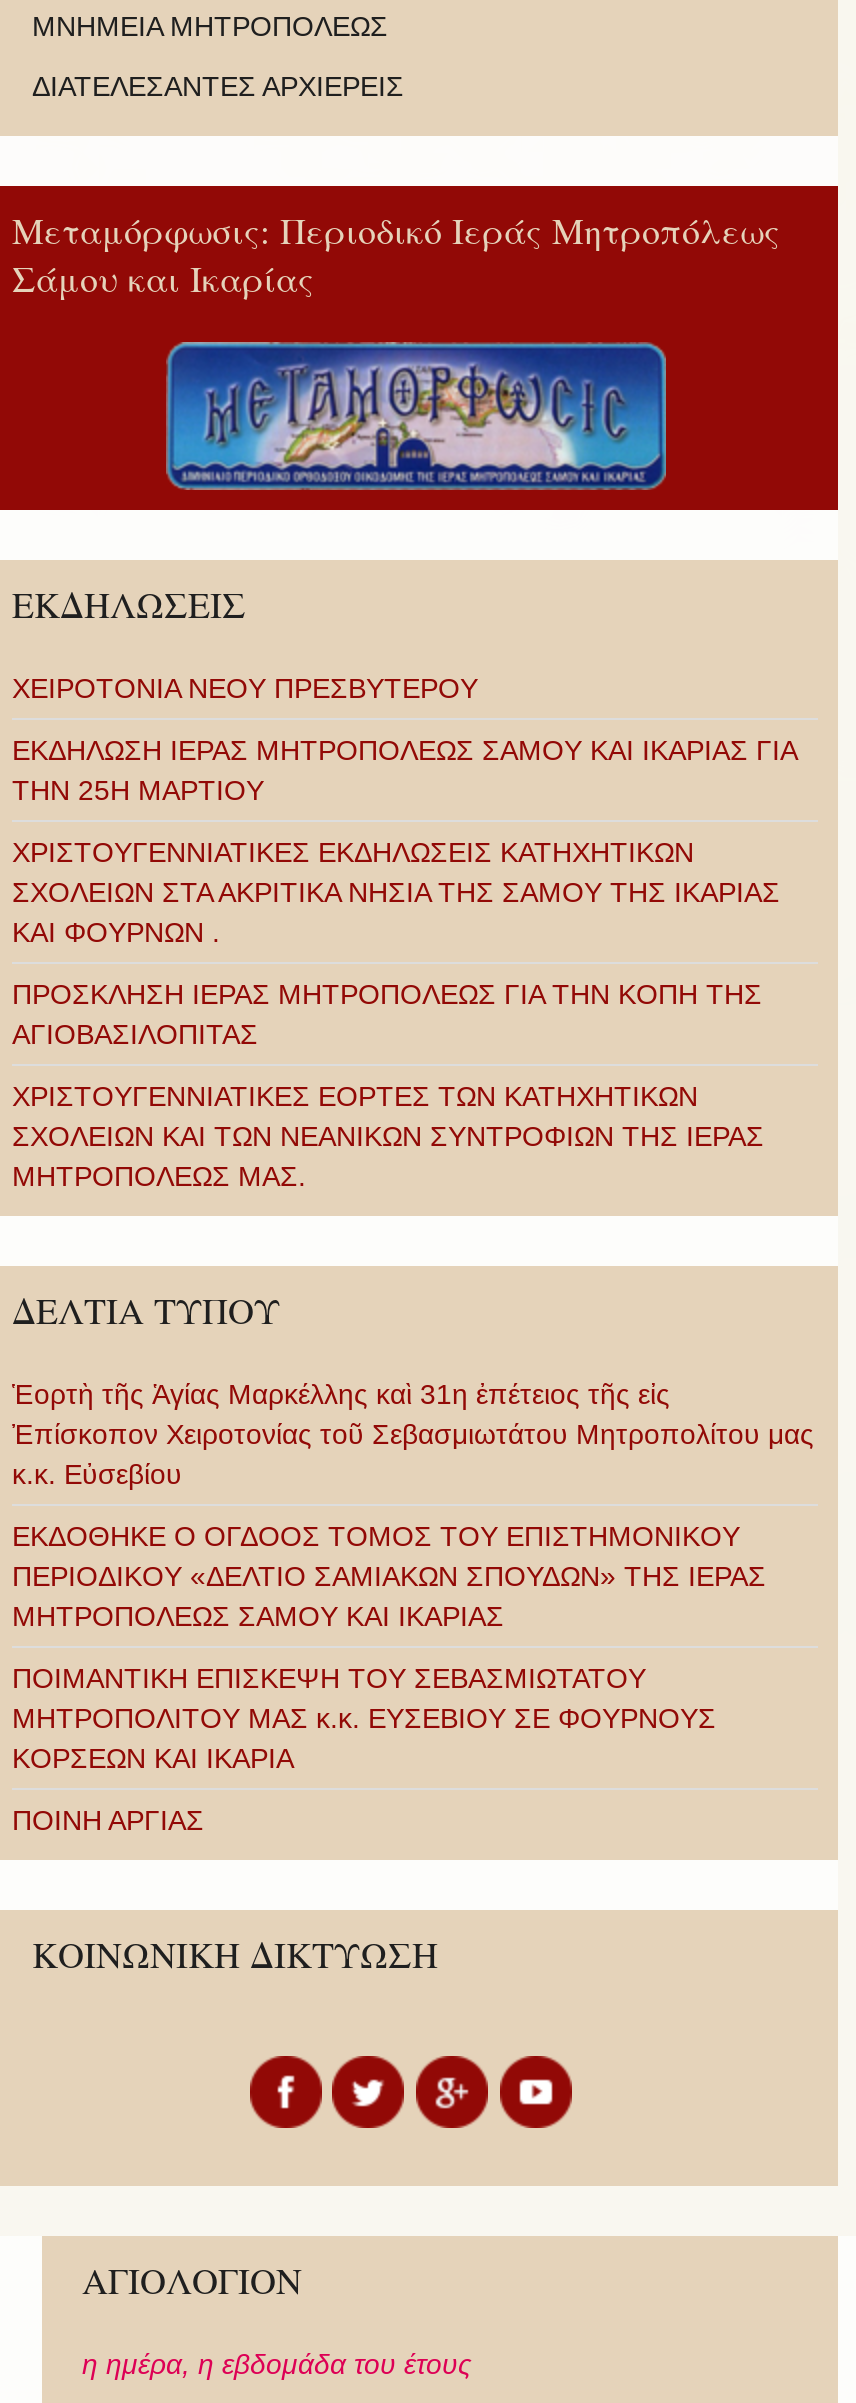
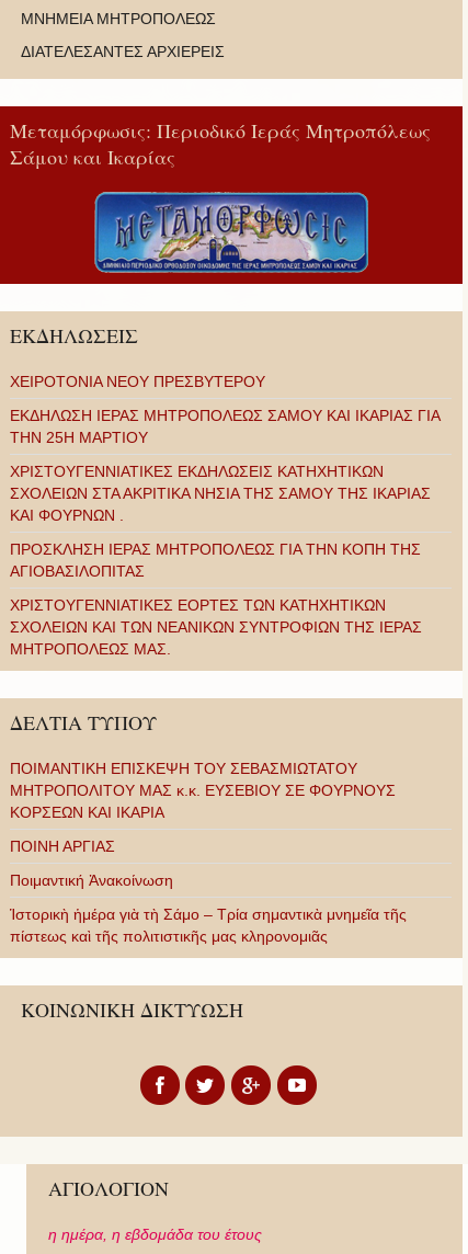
- Ἑορτὴ τῆς Ἁγίας Μαρκέλλης καὶ 31η ἐπέτειος τῆς εἰς
- Ἐπίσκοπον Χειροτονίας τοῦ Σεβασμιωτάτου Μητροπολίτου μας
- κ.κ. Εὐσεβίου
- ΕΚΔΟΘΗΚΕ Ο ΟΓΔΟΟΣ ΤΟΜΟΣ ΤΟΥ ΕΠΙΣΤΗΜΟΝΙΚΟΥ
- ΠΕΡΙΟΔΙΚΟΥ «ΔΕΛΤΙΟ ΣΑΜΙΑΚΩΝ ΣΠΟΥΔΩΝ» ΤΗΣ ΙΕΡΑΣ
- ΜΗΤΡΟΠΟΛΕΩΣ ΣΑΜΟΥ ΚΑΙ ΙΚΑΡΙΑΣ

moved up: ΠΟΙΜΑΝΤΙΚΗ ΕΠΙΣΚΕΨΗ ΤΟΥ ΣΕΒΑΣΜΙΩΤΑΤΟΥ | ΜΗΤΡΟΠΟΛΙΤΟΥ ΜΑΣ κ.κ. ΕΥΣΕΒΙΟΥ ΣΕ ΦΟΥΡΝΟΥΣ | ΚΟΡΣΕΩΝ ΚΑΙ ΙΚΑΡΙΑ | ΠΟΙΝΗ ΑΡΓΙΑΣ

+ Ποιμαντική Ἀνακοίνωση
+ Ἱστορικὴ ἡμέρα γιὰ τὴ Σάμο – Τρία σημαντικὰ μνημεῖα τῆς
+ πίστεως καὶ τῆς πολιτιστικῆς μας κληρονομιᾶς
